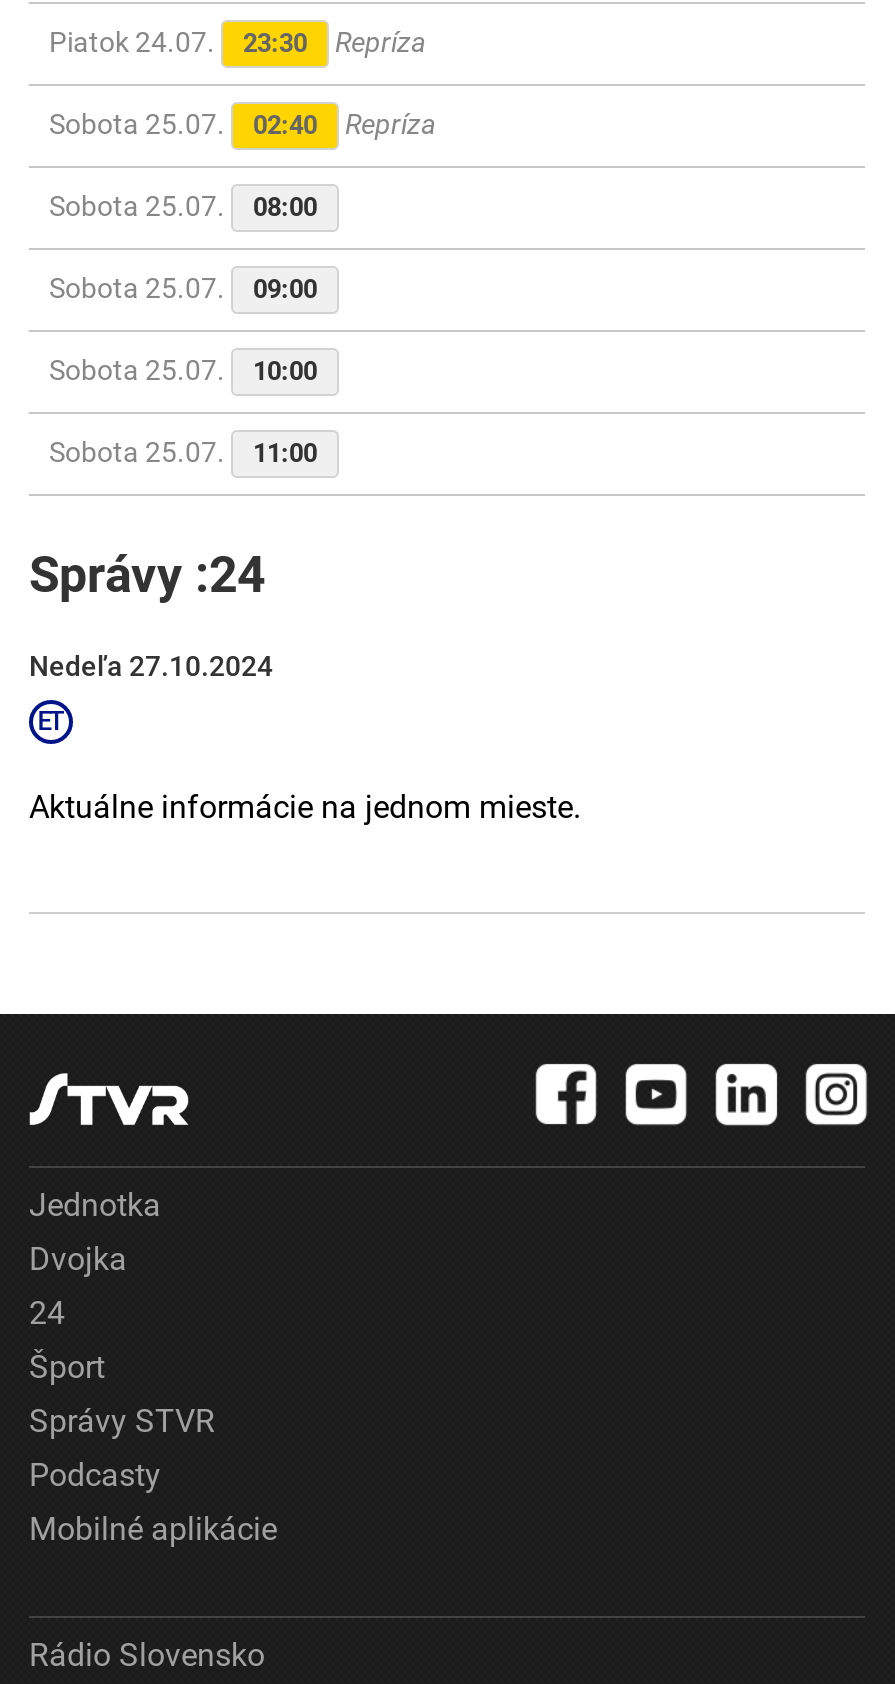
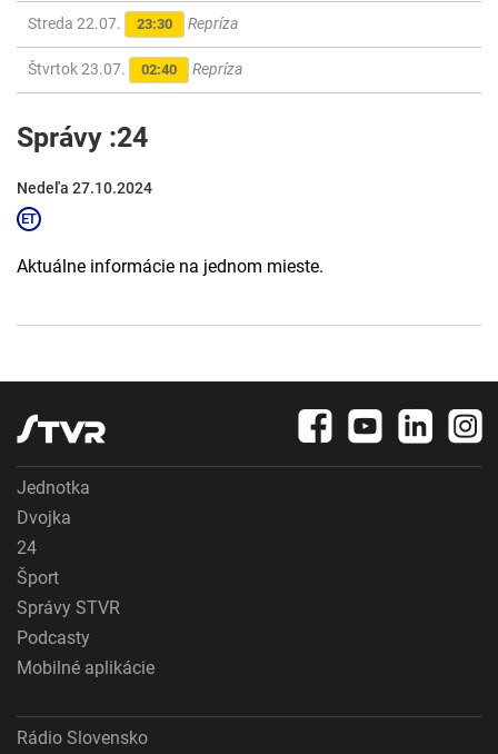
- Piatok 24.07. 23:30 Repríza
+ Streda 22.07. 23:30 Repríza

- Sobota 25.07. 02:40 Repríza
+ Štvrtok 23.07. 02:40 Repríza

- Sobota 25.07.
- 08:00
- Sobota 25.07.
- 09:00
- Sobota 25.07.
- 10:00
- Sobota 25.07.
- 11:00
